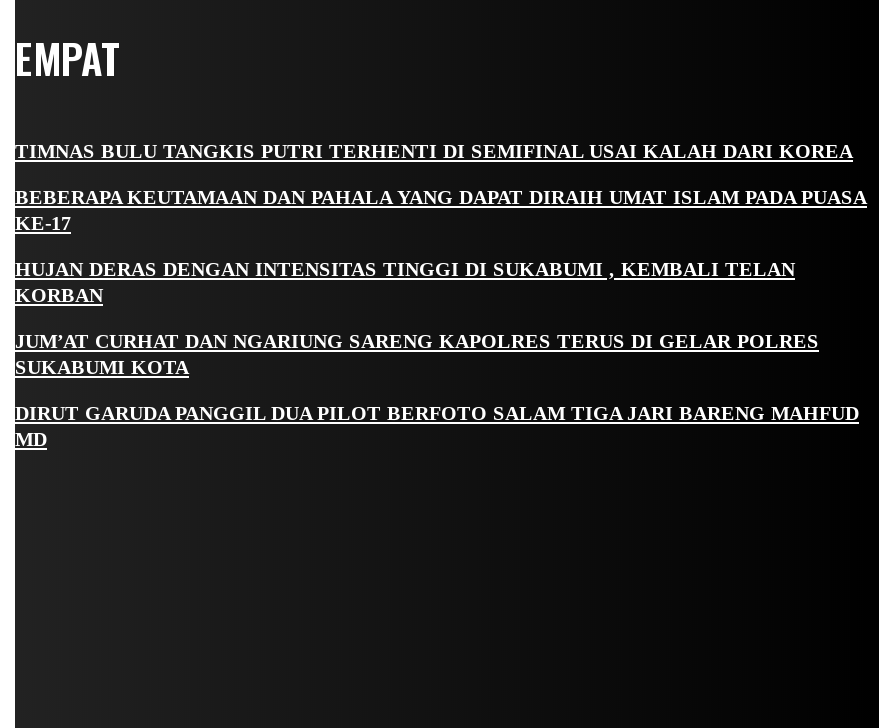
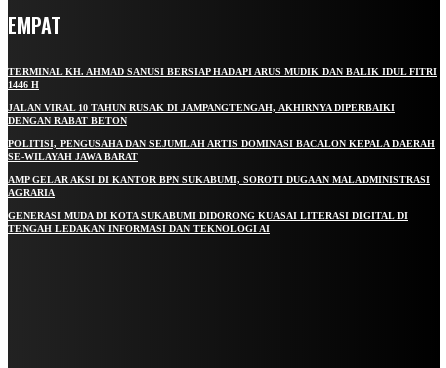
- TIMNAS BULU TANGKIS PUTRI TERHENTI DI SEMIFINAL USAI KALAH DARI KOREA
+ TERMINAL KH. AHMAD SANUSI BERSIAP HADAPI ARUS MUDIK DAN BALIK IDUL FITRI
+ 1446 H

- BEBERAPA KEUTAMAAN DAN PAHALA YANG DAPAT DIRAIH UMAT ISLAM PADA PUASA
- KE-17
+ JALAN VIRAL 10 TAHUN RUSAK DI JAMPANGTENGAH, AKHIRNYA DIPERBAIKI
+ DENGAN RABAT BETON

- HUJAN DERAS DENGAN INTENSITAS TINGGI DI SUKABUMI , KEMBALI TELAN
- KORBAN
+ POLITISI, PENGUSAHA DAN SEJUMLAH ARTIS DOMINASI BACALON KEPALA DAERAH
+ SE-WILAYAH JAWA BARAT

- JUM’AT CURHAT DAN NGARIUNG SARENG KAPOLRES TERUS DI GELAR POLRES
- SUKABUMI KOTA
+ AMP GELAR AKSI DI KANTOR BPN SUKABUMI, SOROTI DUGAAN MALADMINISTRASI
+ AGRARIA

- DIRUT GARUDA PANGGIL DUA PILOT BERFOTO SALAM TIGA JARI BARENG MAHFUD
- MD
+ GENERASI MUDA DI KOTA SUKABUMI DIDORONG KUASAI LITERASI DIGITAL DI
+ TENGAH LEDAKAN INFORMASI DAN TEKNOLOGI AI
